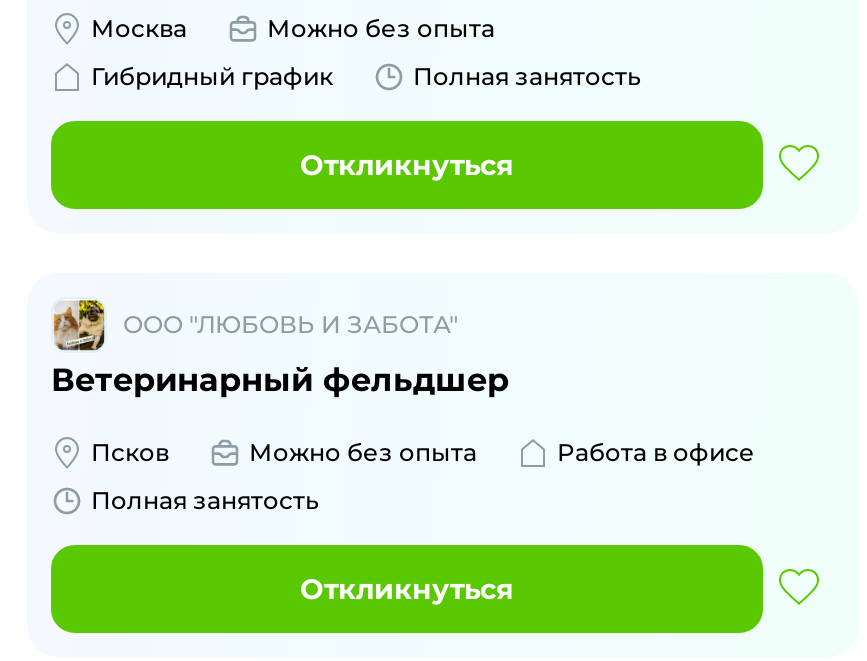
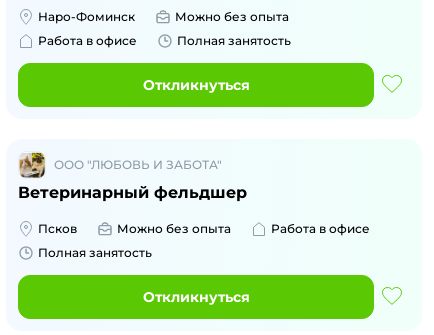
- Москва
+ Наро-Фоминск

- Гибридный график
+ Работа в офисе
